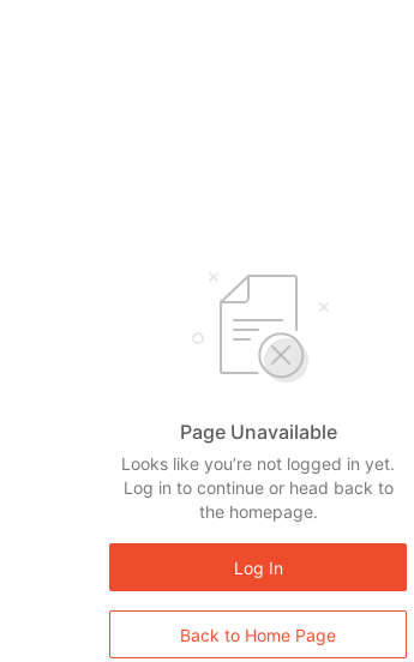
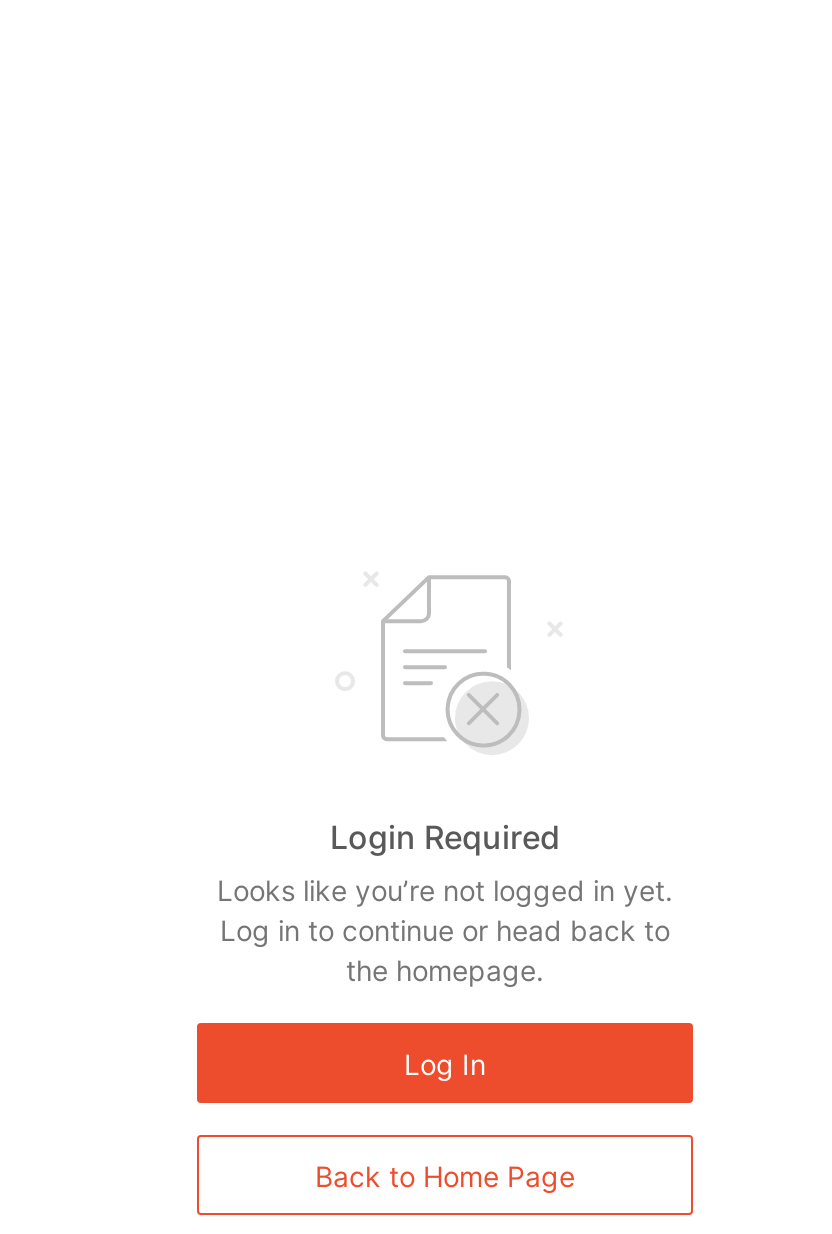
- Page Unavailable
+ Login Required
